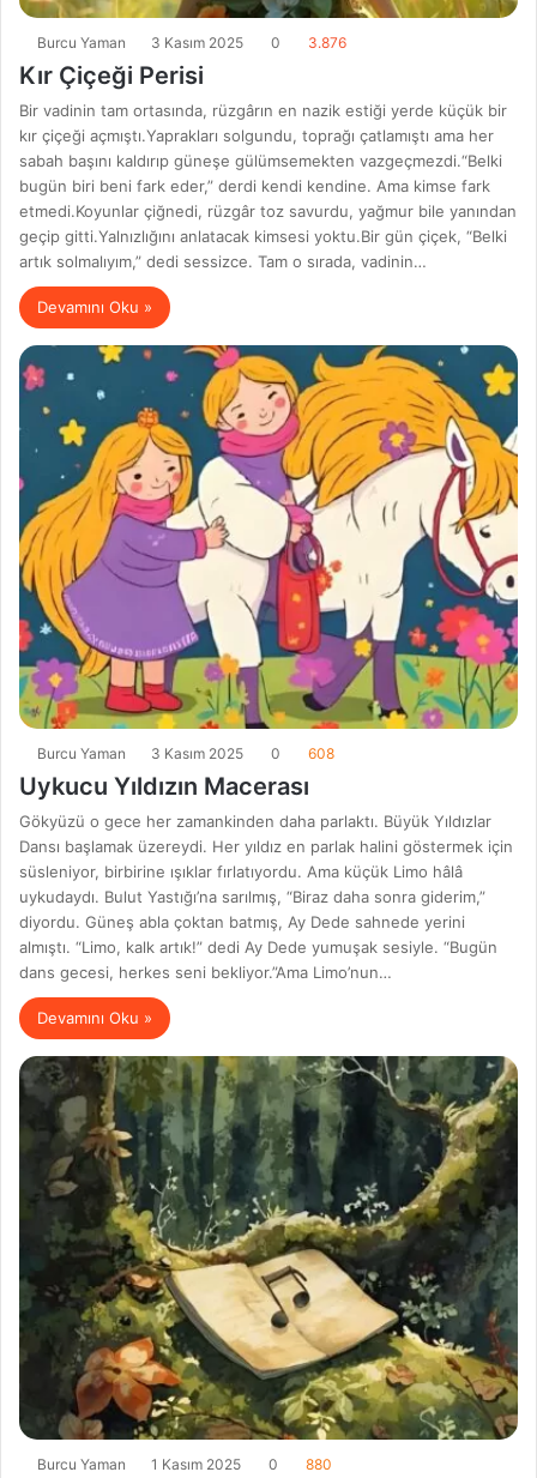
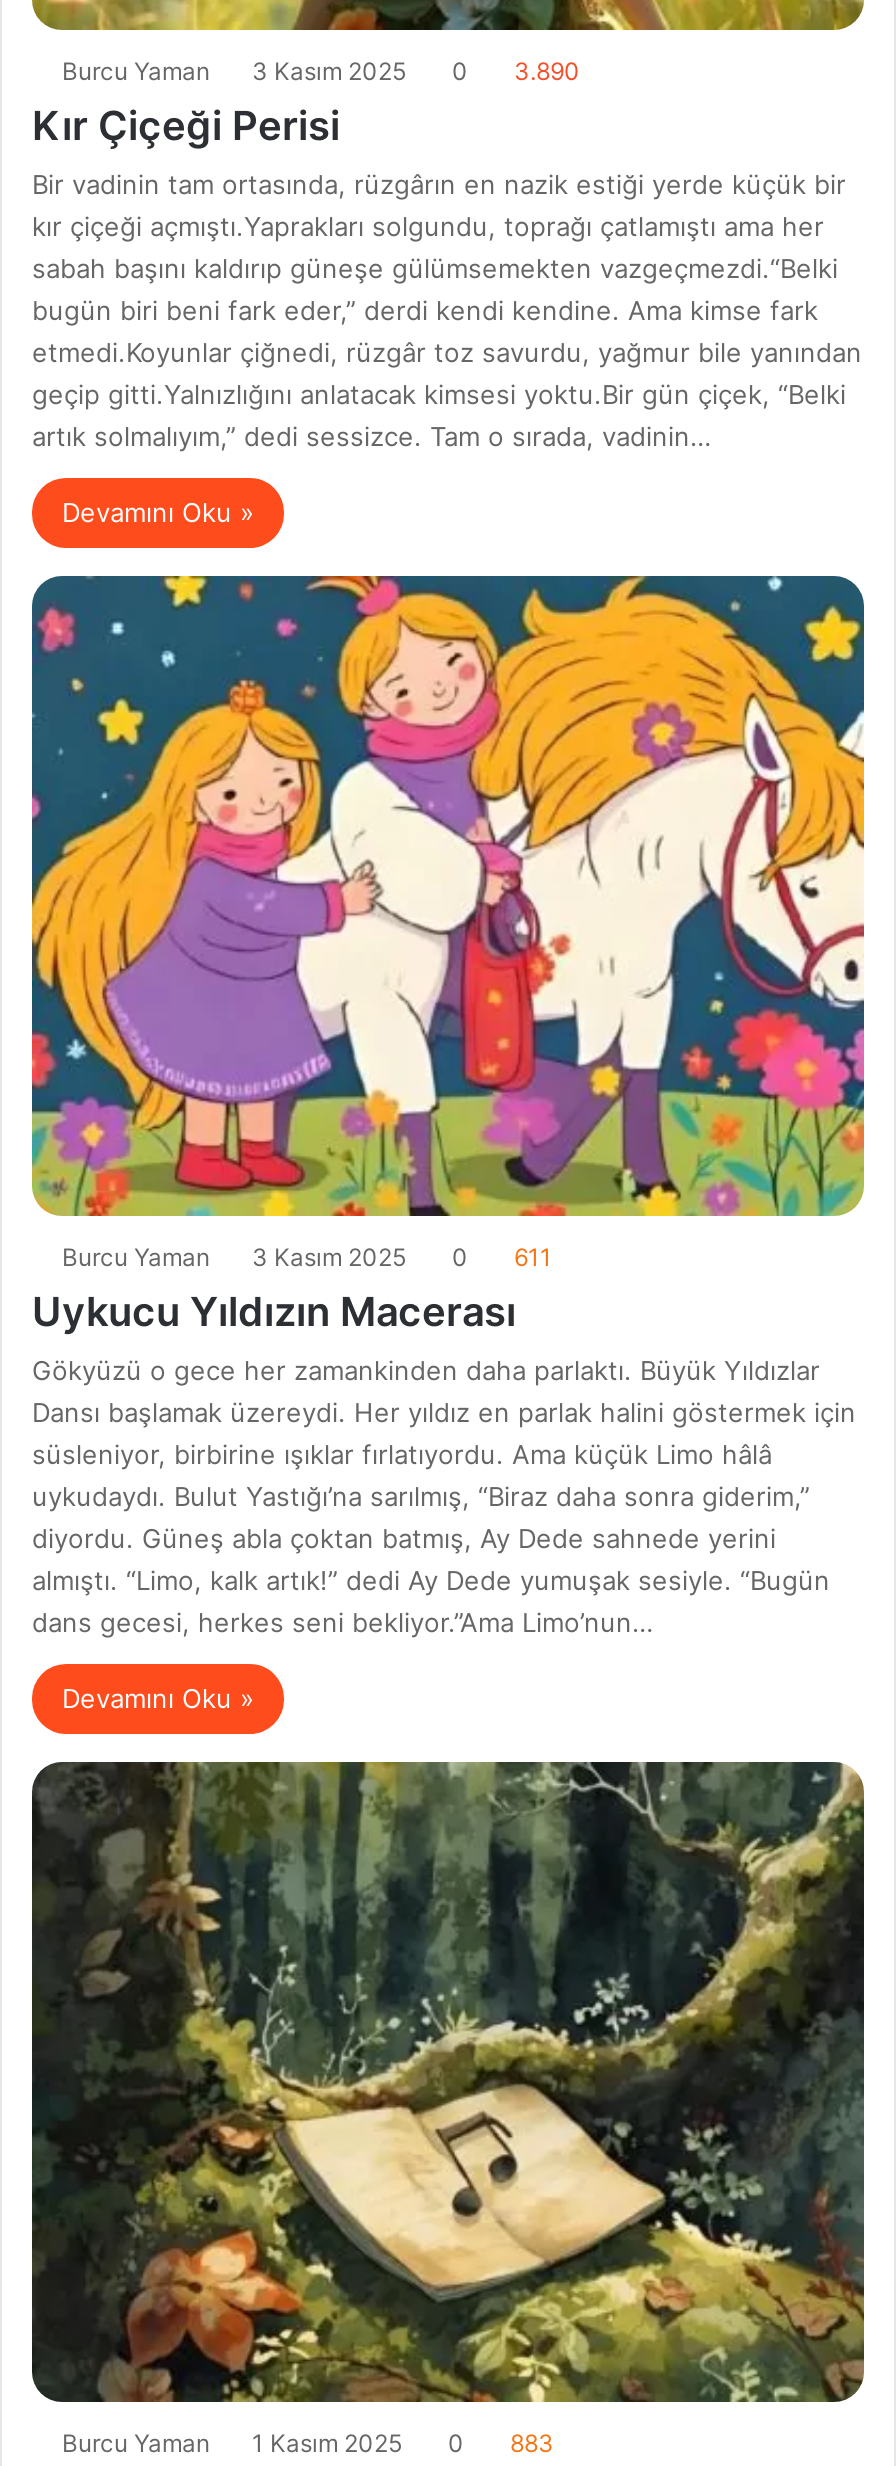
- Burcu Yaman 3 Kasım 2025 0 3.876
+ Burcu Yaman 3 Kasım 2025 0 3.890

- Burcu Yaman 3 Kasım 2025 0 608
+ Burcu Yaman 3 Kasım 2025 0 611

- Burcu Yaman 1 Kasım 2025 0 880
+ Burcu Yaman 1 Kasım 2025 0 883
